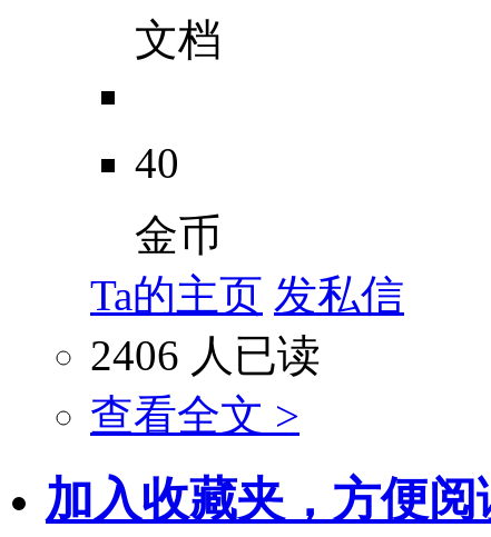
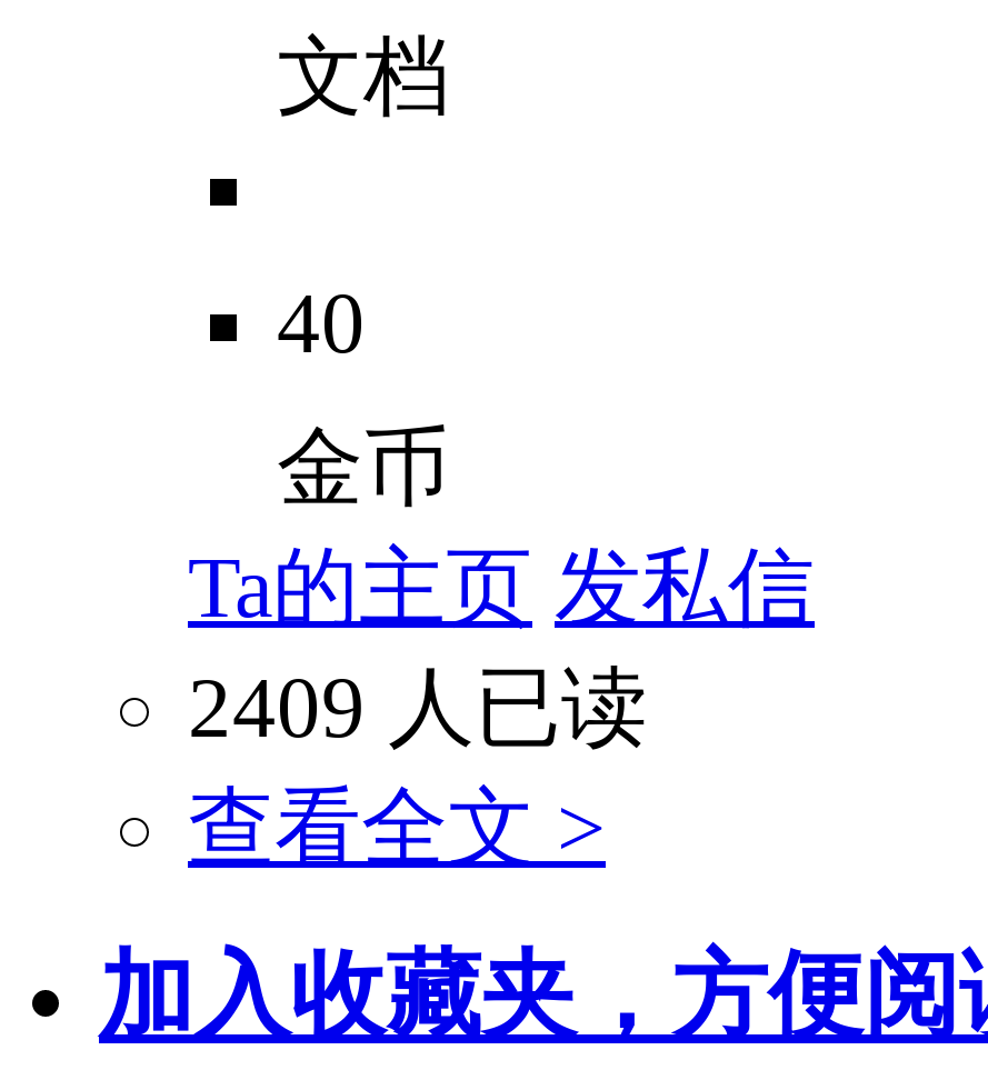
- 2406 人已读
+ 2409 人已读
